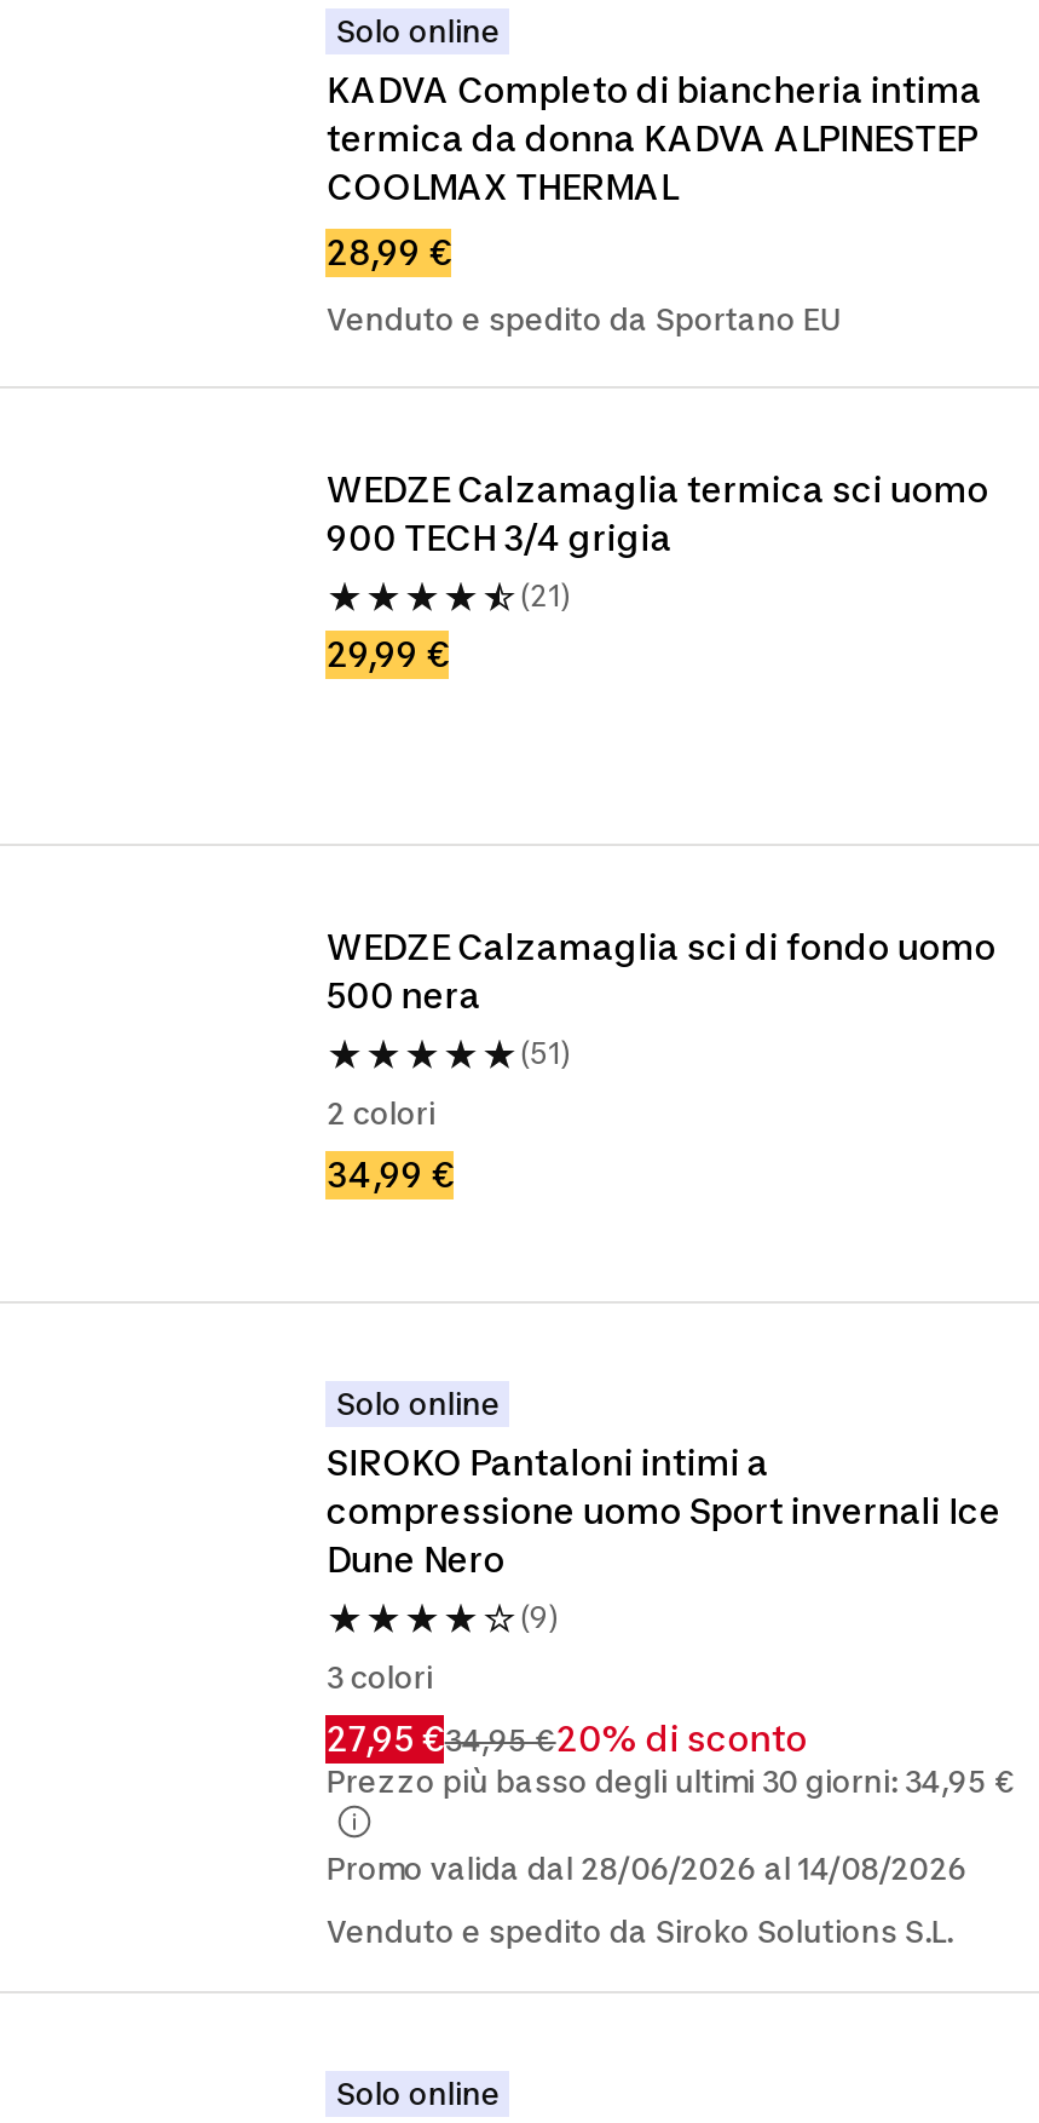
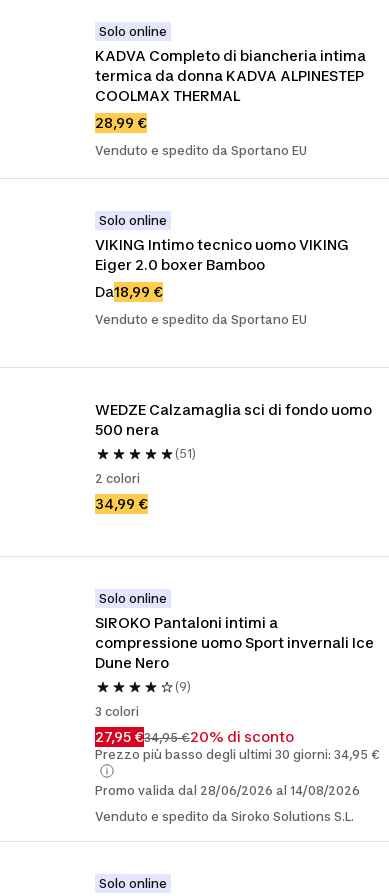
- WEDZE Calzamaglia termica sci uomo
- 900 TECH 3/4 grigia
- (21)
- 29,99 €
+ Solo online
+ VIKING Intimo tecnico uomo VIKING
+ Eiger 2.0 boxer Bamboo
+ Da18,99 €
+ Venduto e spedito da Sportano EU
